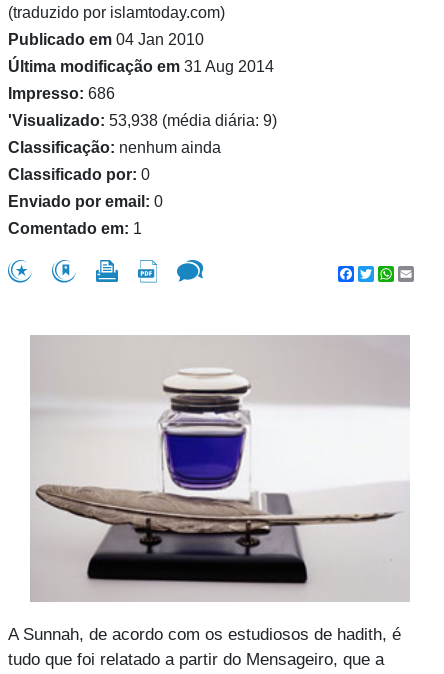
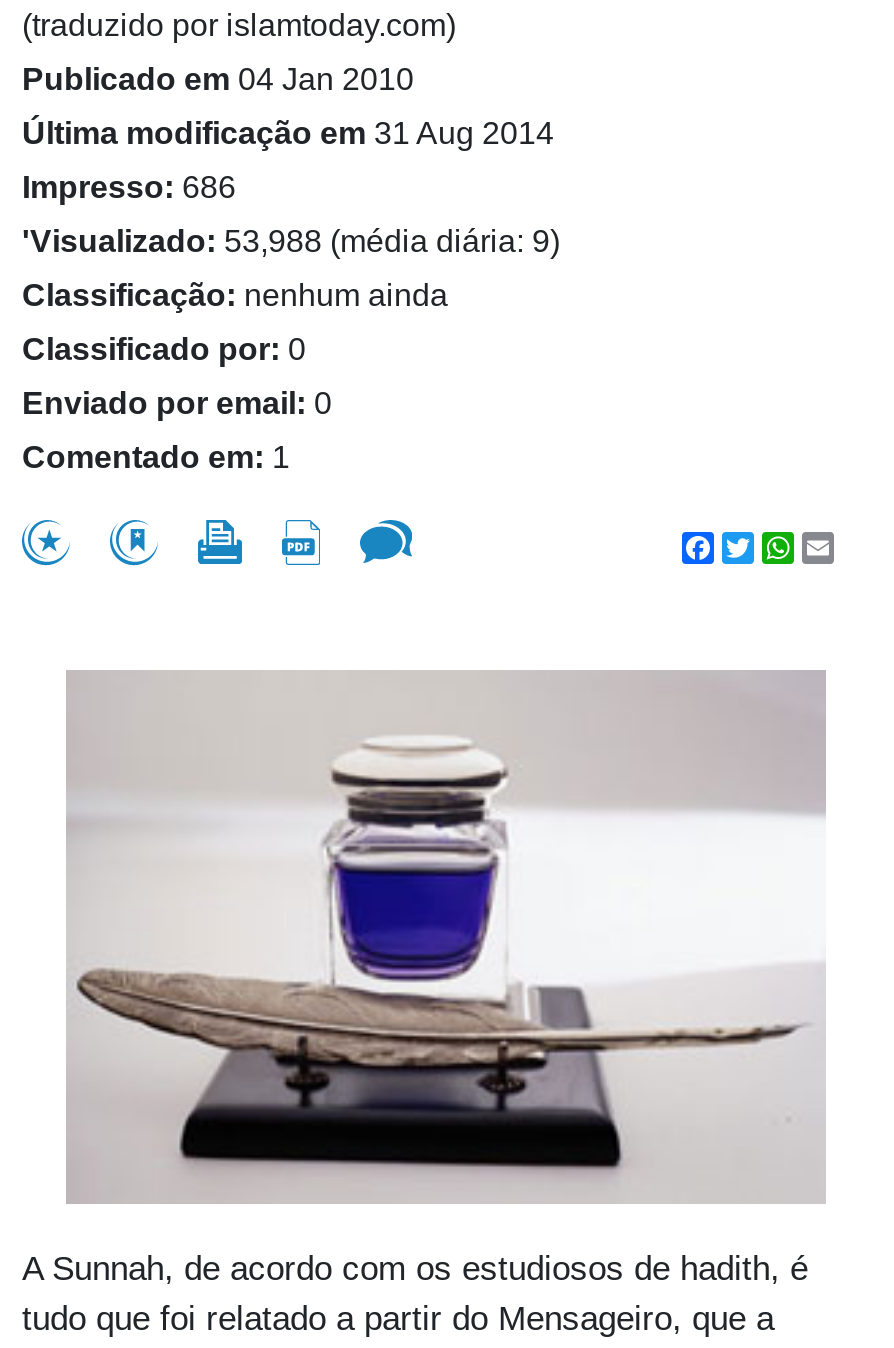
- 'Visualizado: 53,938 (média diária: 9)
+ 'Visualizado: 53,988 (média diária: 9)
